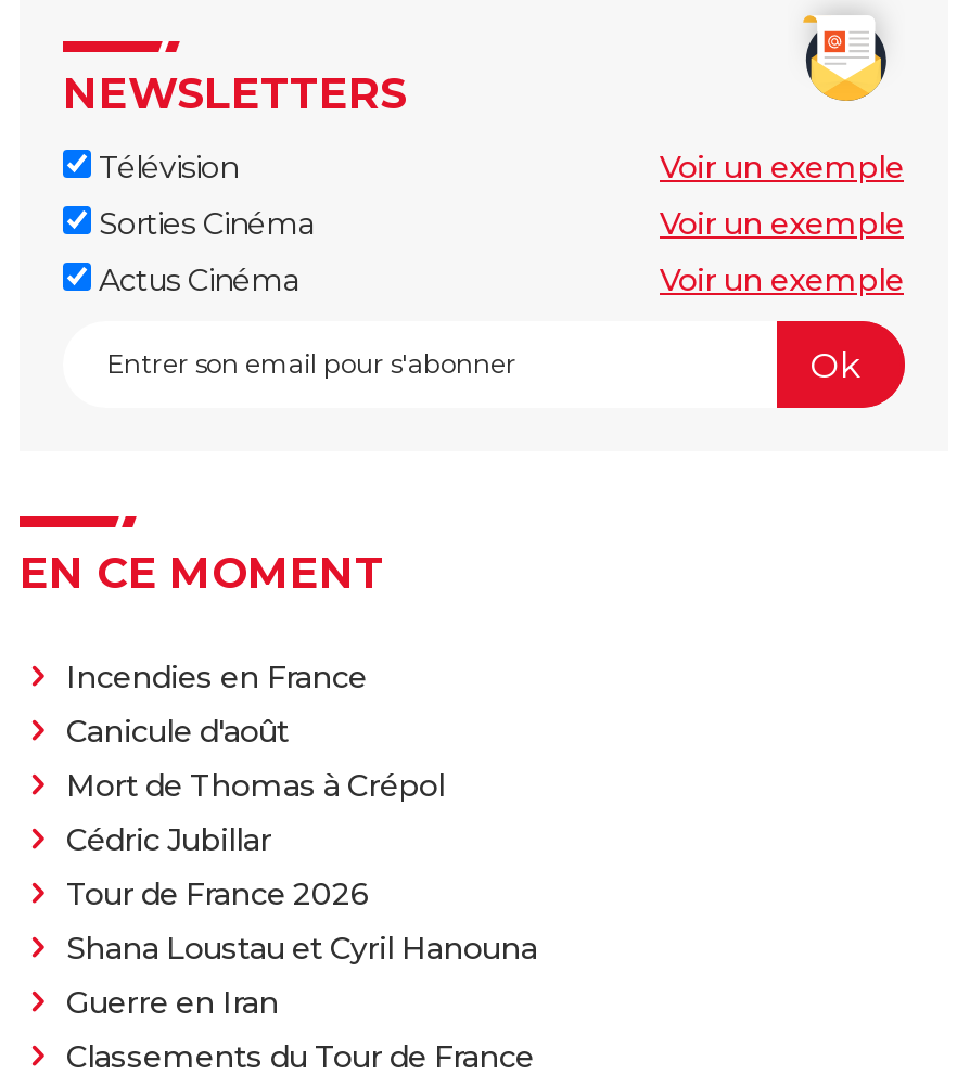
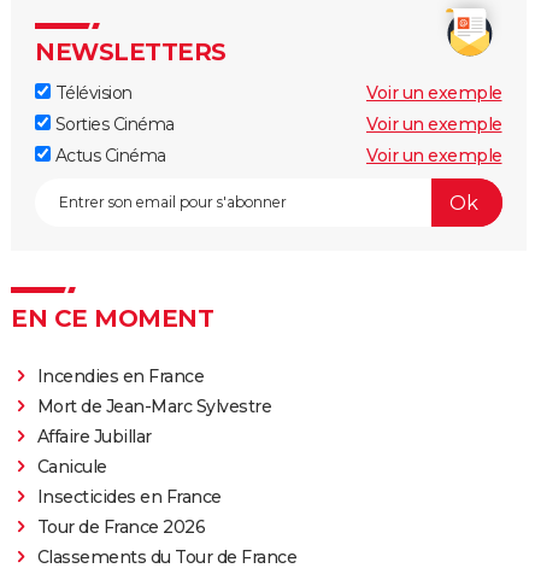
- Canicule d'août
- Mort de Thomas à Crépol
- Cédric Jubillar
+ Mort de Jean-Marc Sylvestre
+ Affaire Jubillar
+ Canicule
+ Insecticides en France

moved down: Tour de France 2026

- Shana Loustau et Cyril Hanouna
- Guerre en Iran
